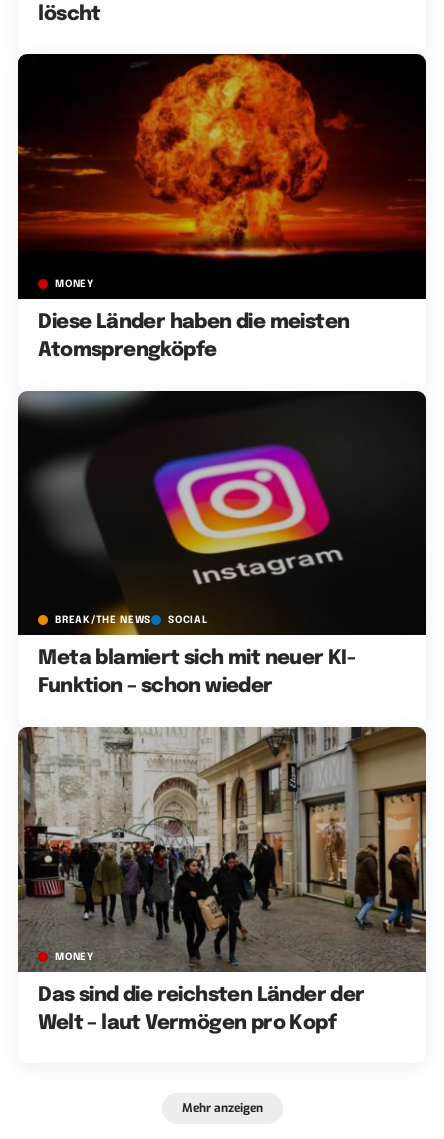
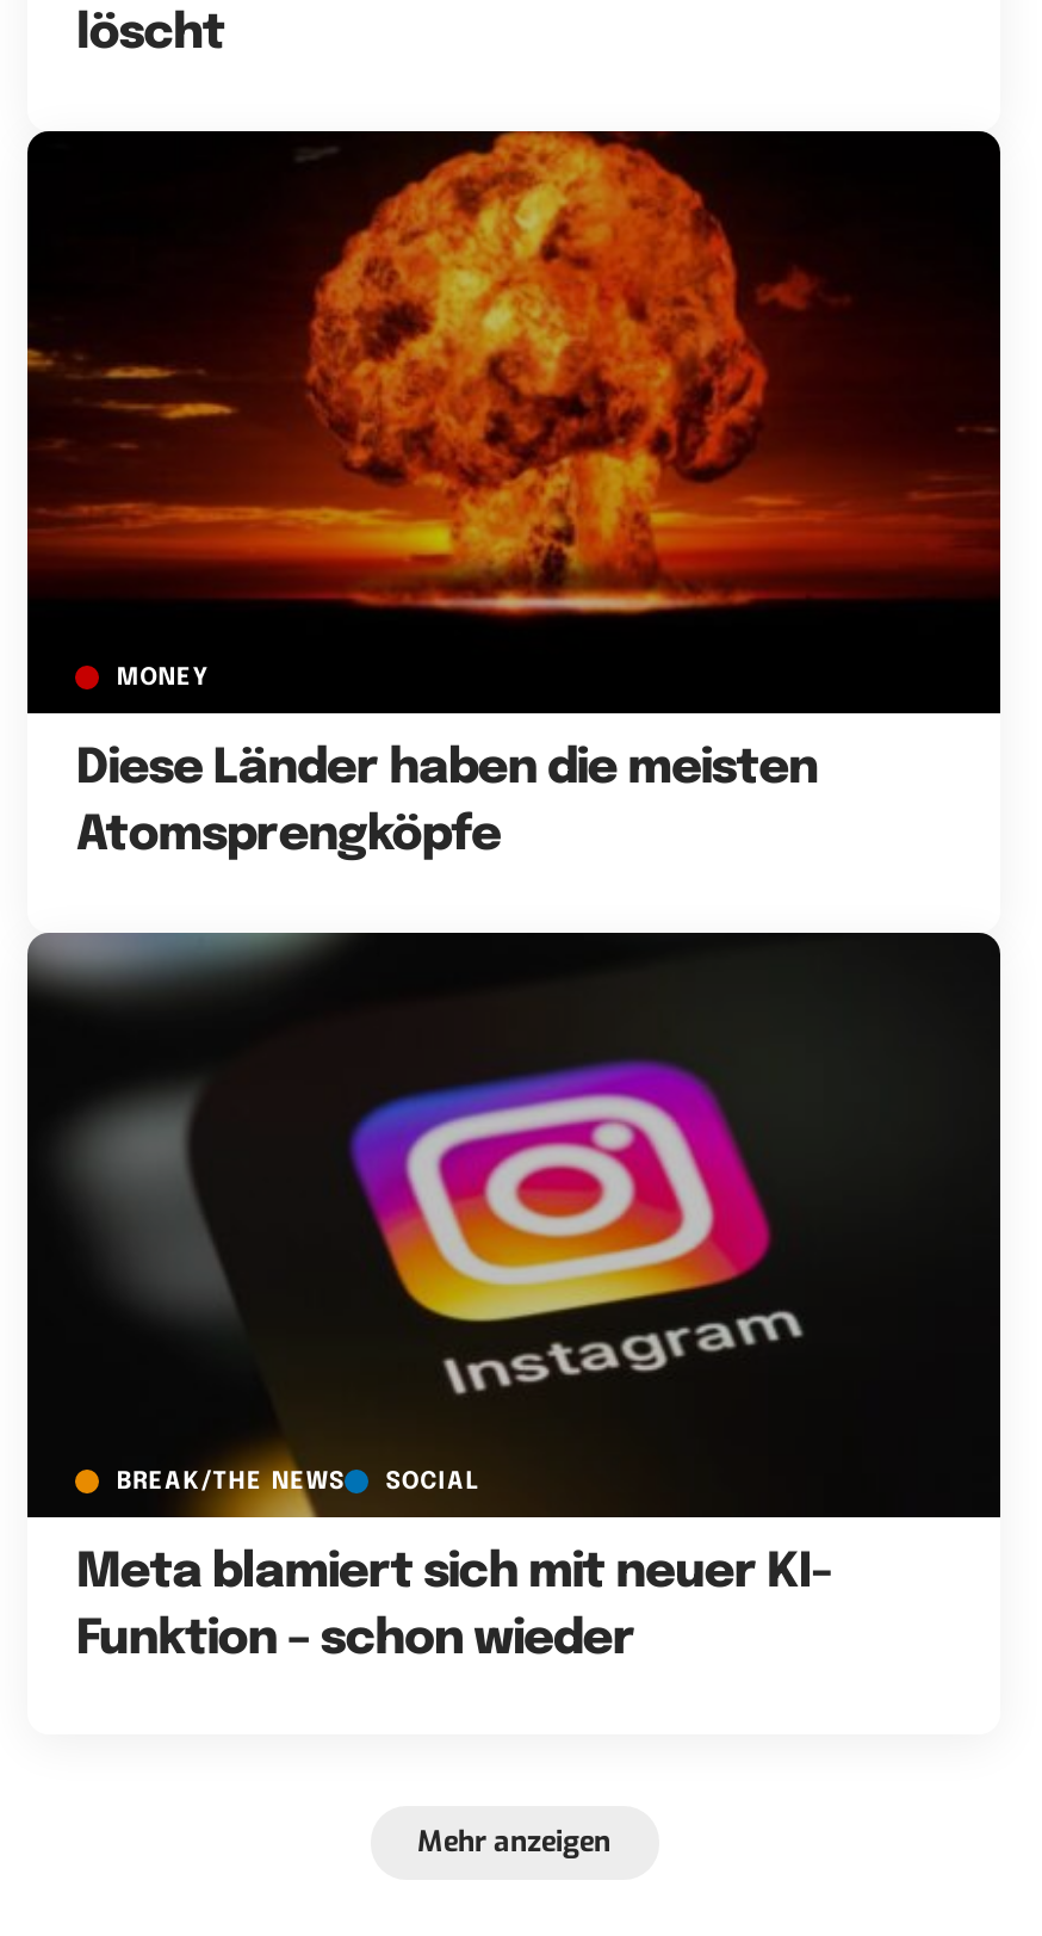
- [image]
- MONEY
- Das sind die reichsten Länder der
- Welt – laut Vermögen pro Kopf
